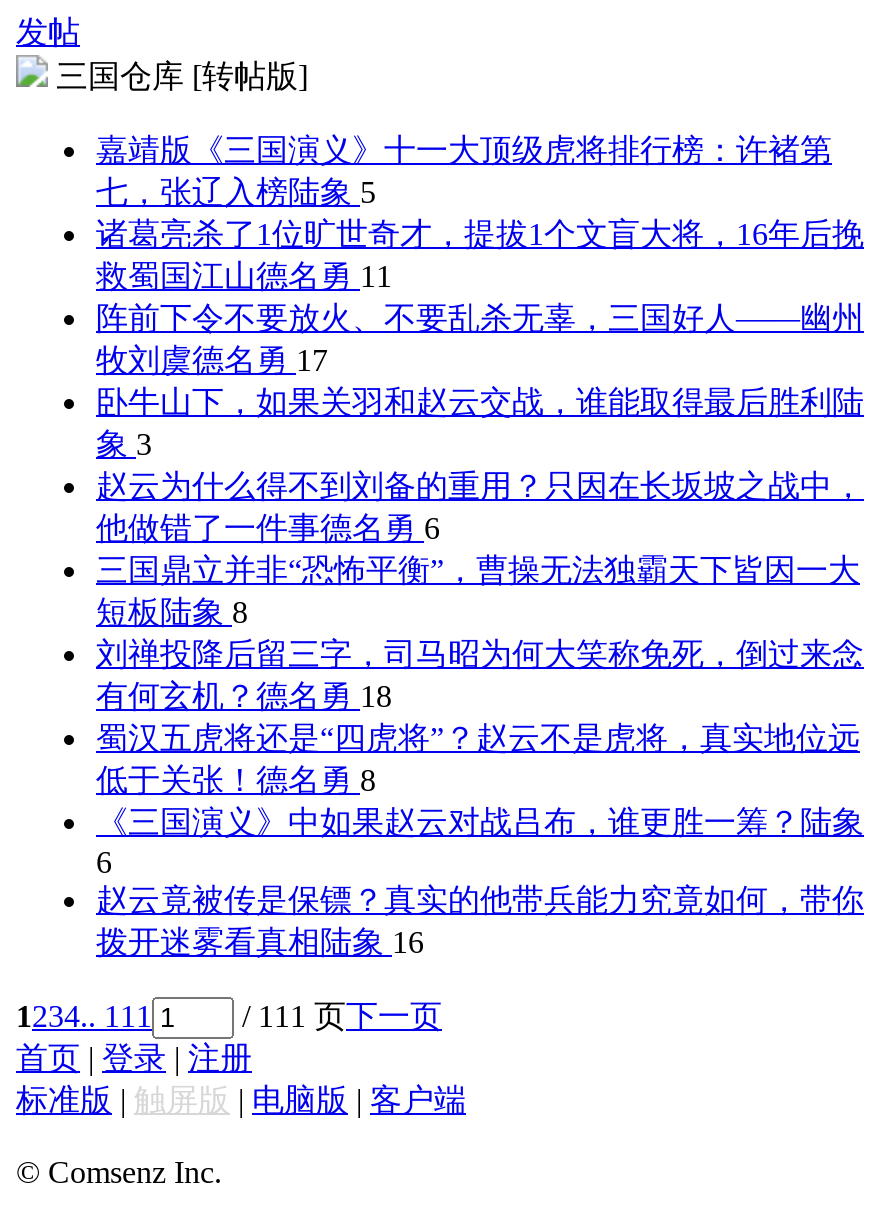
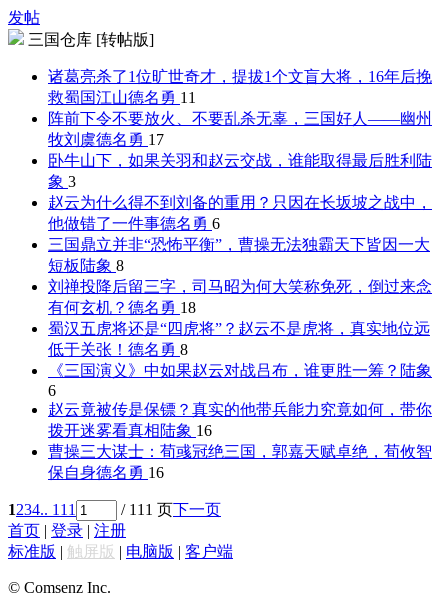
- 嘉靖版《三国演义》十一大顶级虎将排行榜：许褚第
- 七，张辽入榜陆象 5

moved up: 诸葛亮杀了1位旷世奇才，提拔1个文盲大将，16年后挽 | 救蜀国江山德名勇 11 | 阵前下令不要放火、不要乱杀无辜，三国好人——幽州 | ... | 6 | 拨开迷雾看真相陆象 16

+ 曹操三大谋士：荀彧冠绝三国，郭嘉天赋卓绝，荀攸智
+ 保自身德名勇 16
